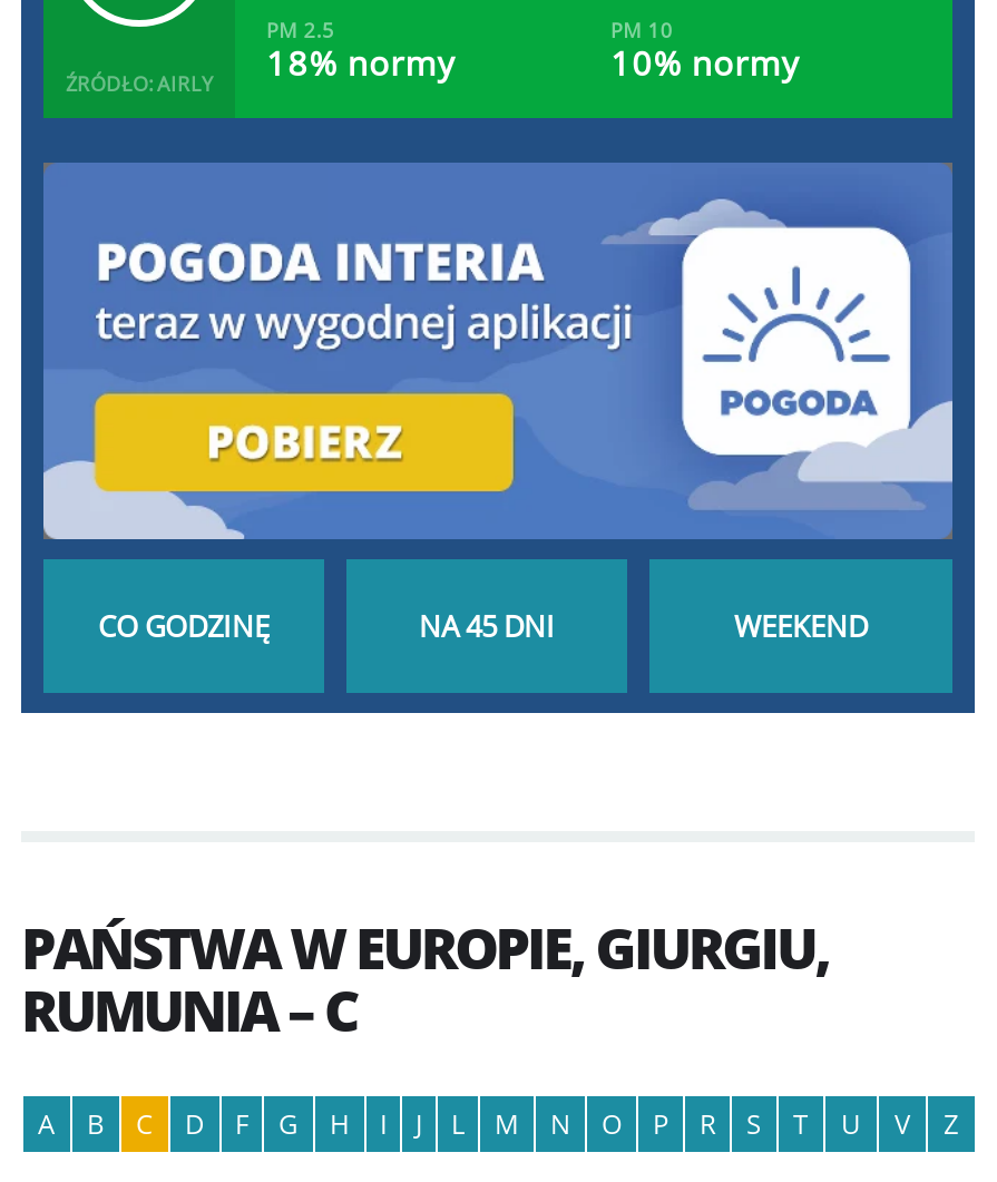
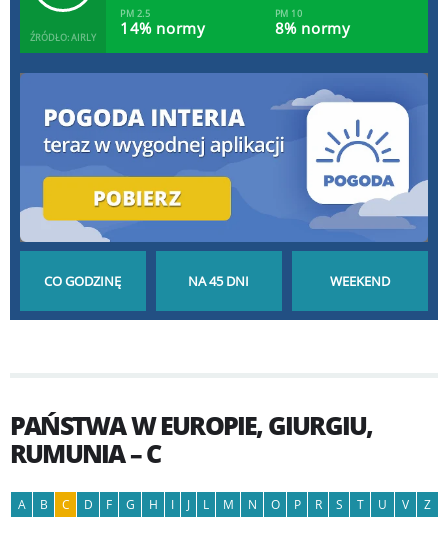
- ŹRÓDŁO: AIRLY 18% normy
+ ŹRÓDŁO: AIRLY 14% normy

- 10% normy
+ 8% normy
